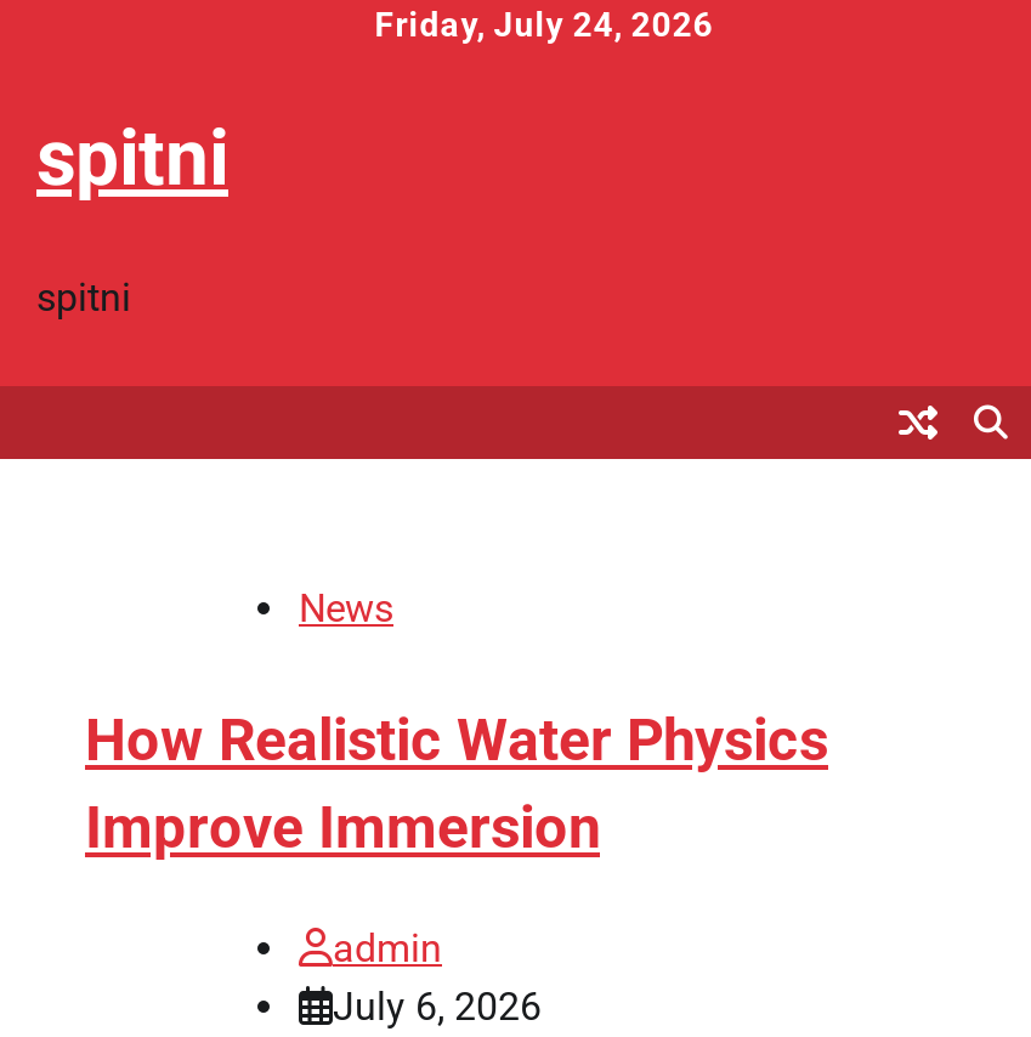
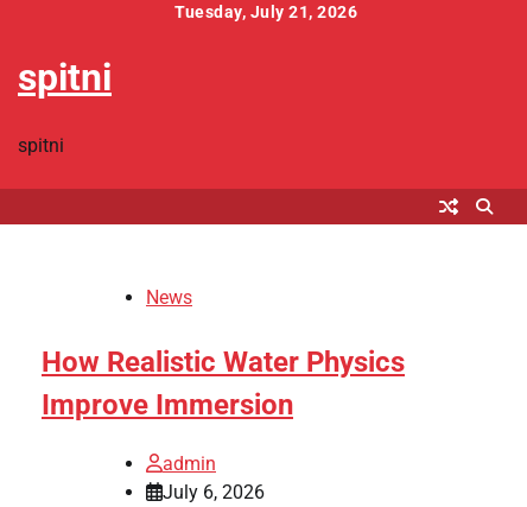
- Friday, July 24, 2026
+ Tuesday, July 21, 2026
